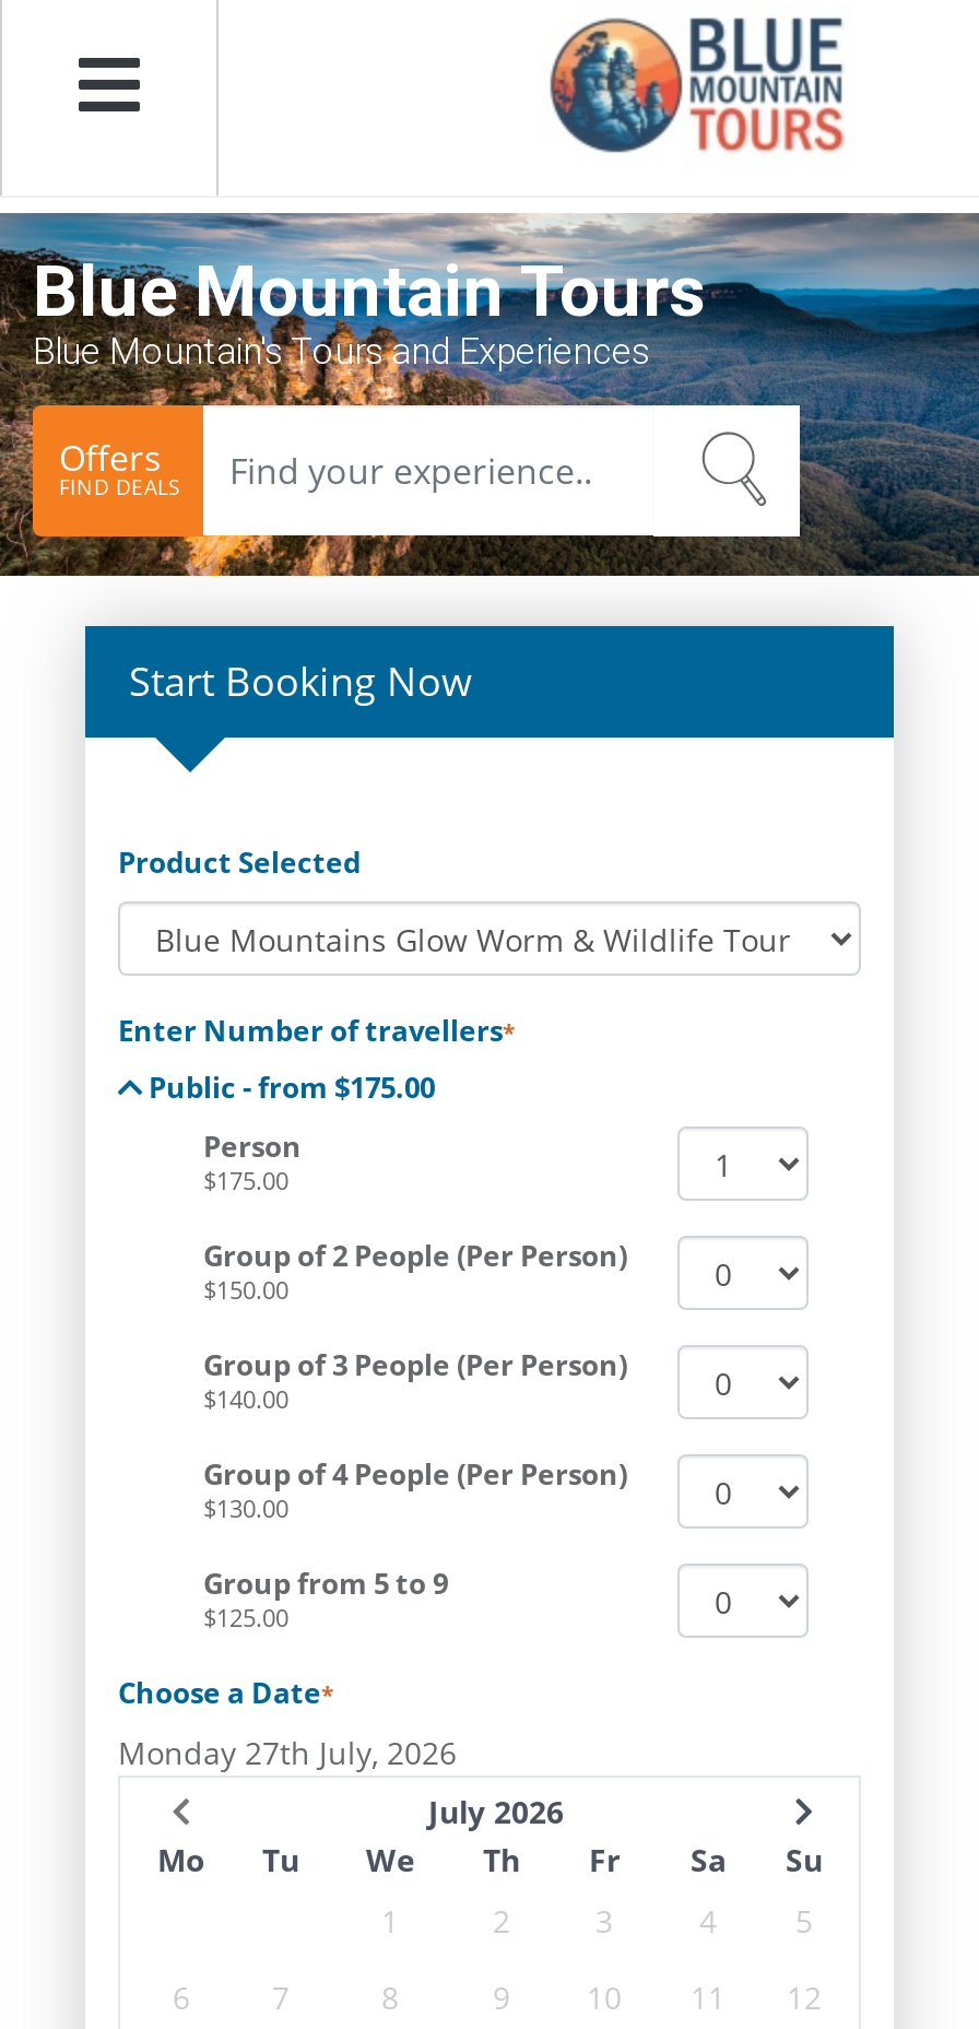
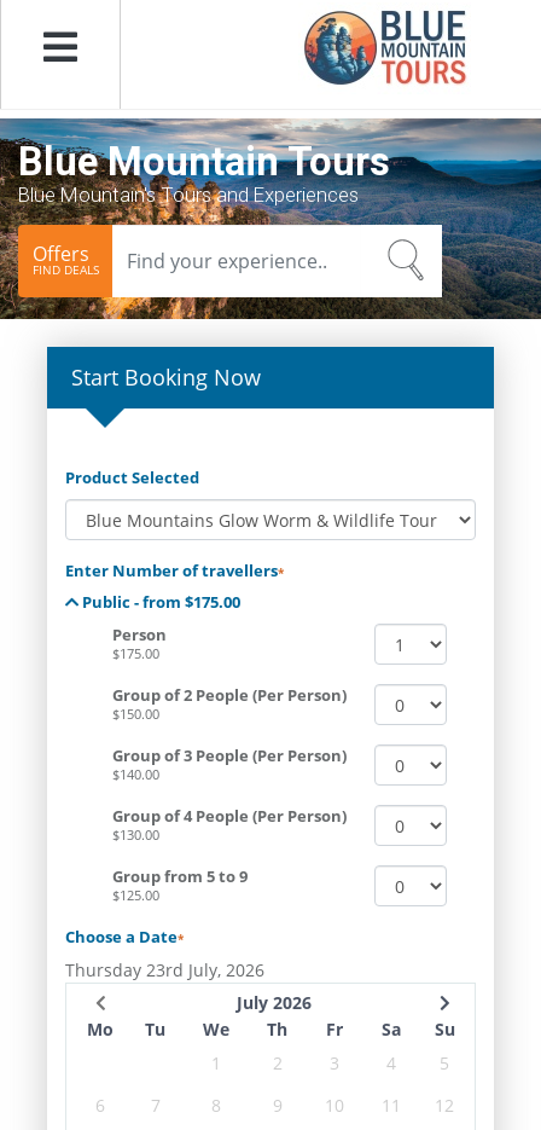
- Monday 27th July, 2026
+ Thursday 23rd July, 2026
